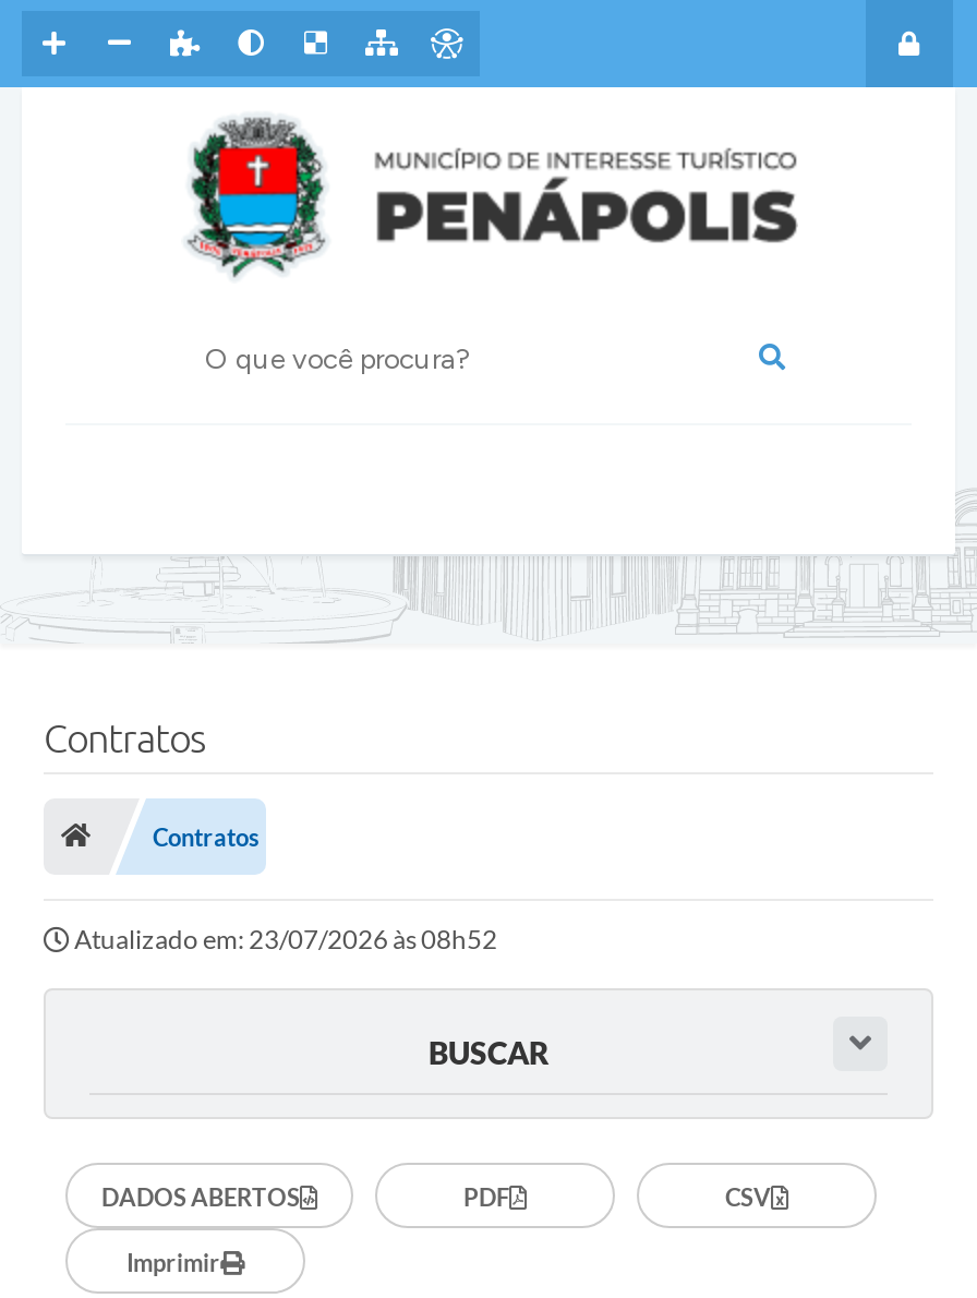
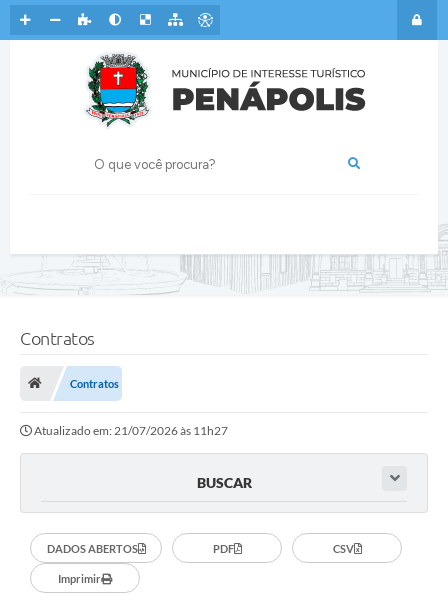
- Atualizado em: 23/07/2026 às 08h52
+ Atualizado em: 21/07/2026 às 11h27
